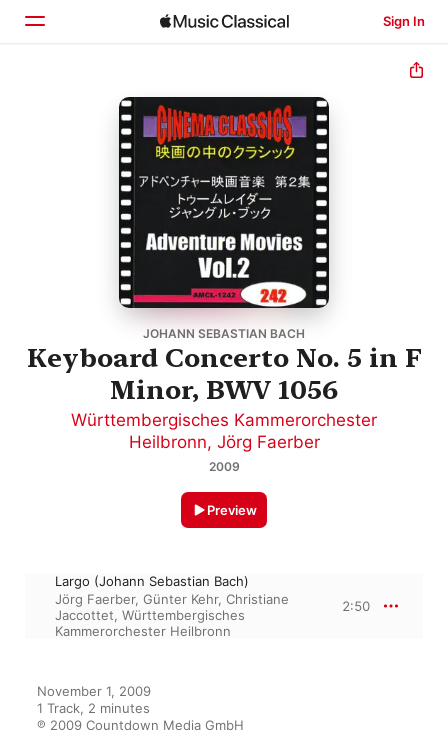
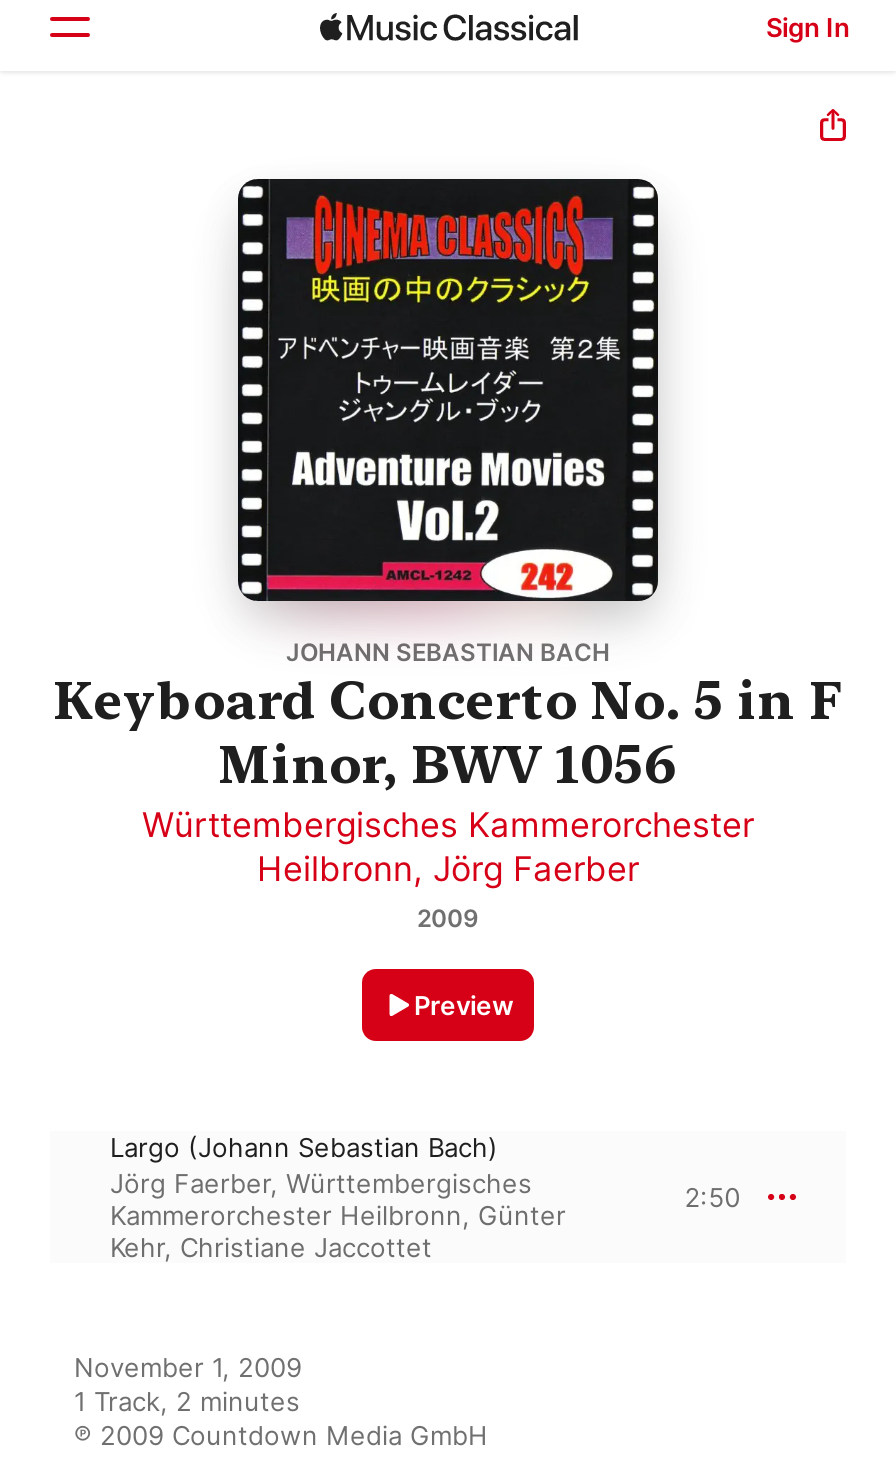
- Jörg Faerber, Günter Kehr, Christiane
- Jaccottet, Württembergisches
- Kammerorchester Heilbronn
+ Jörg Faerber, Württembergisches
+ Kammerorchester Heilbronn, Günter
+ Kehr, Christiane Jaccottet
